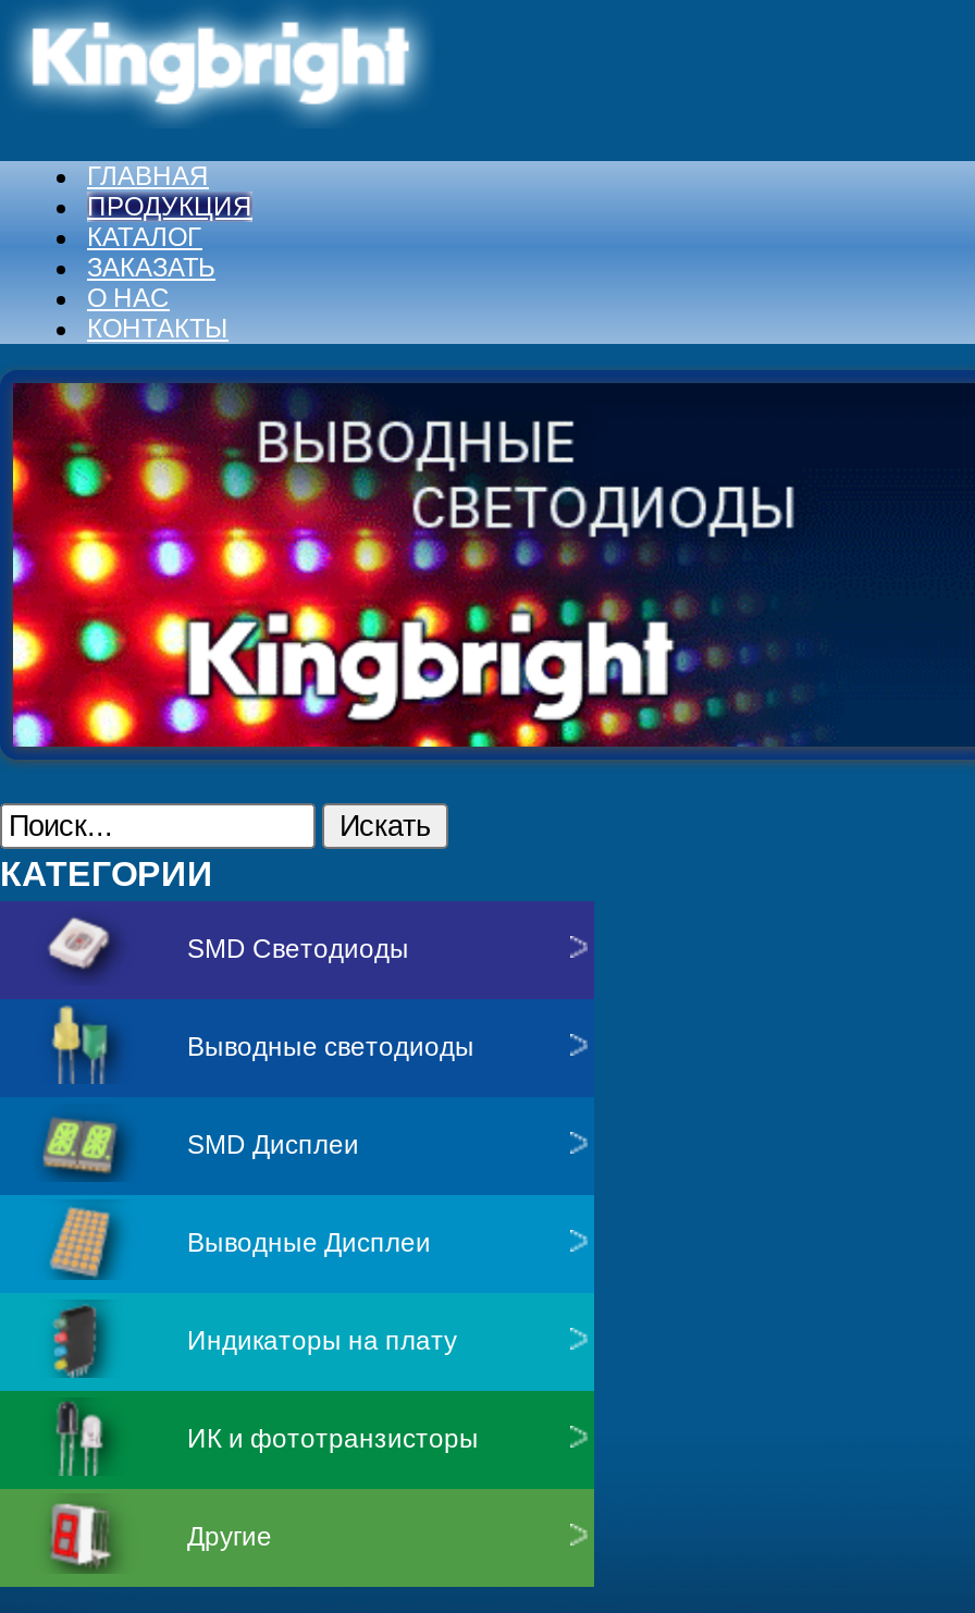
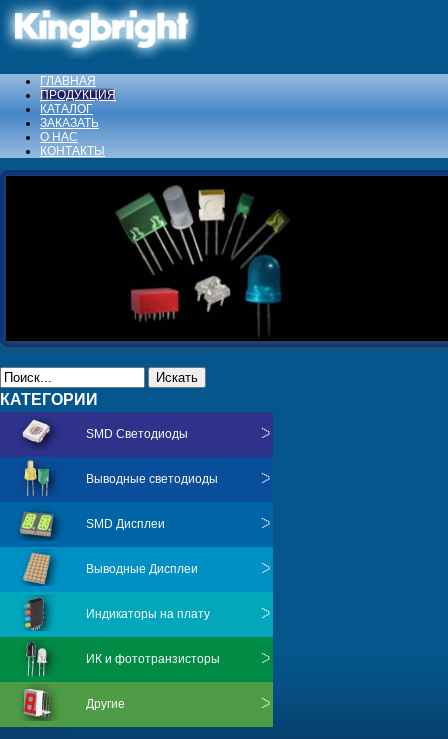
- [image]
+ [image]
